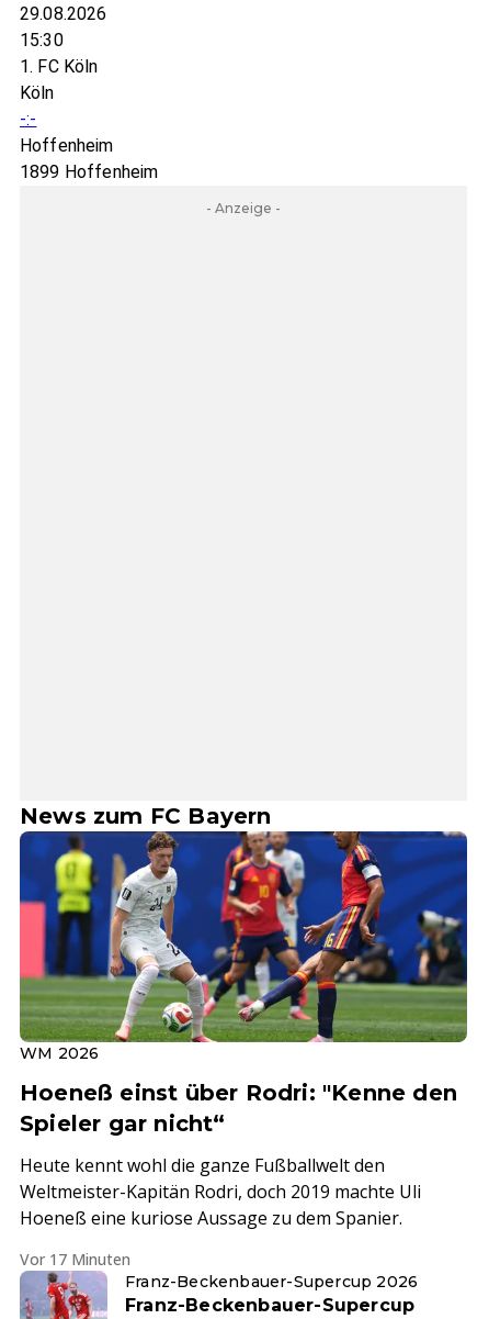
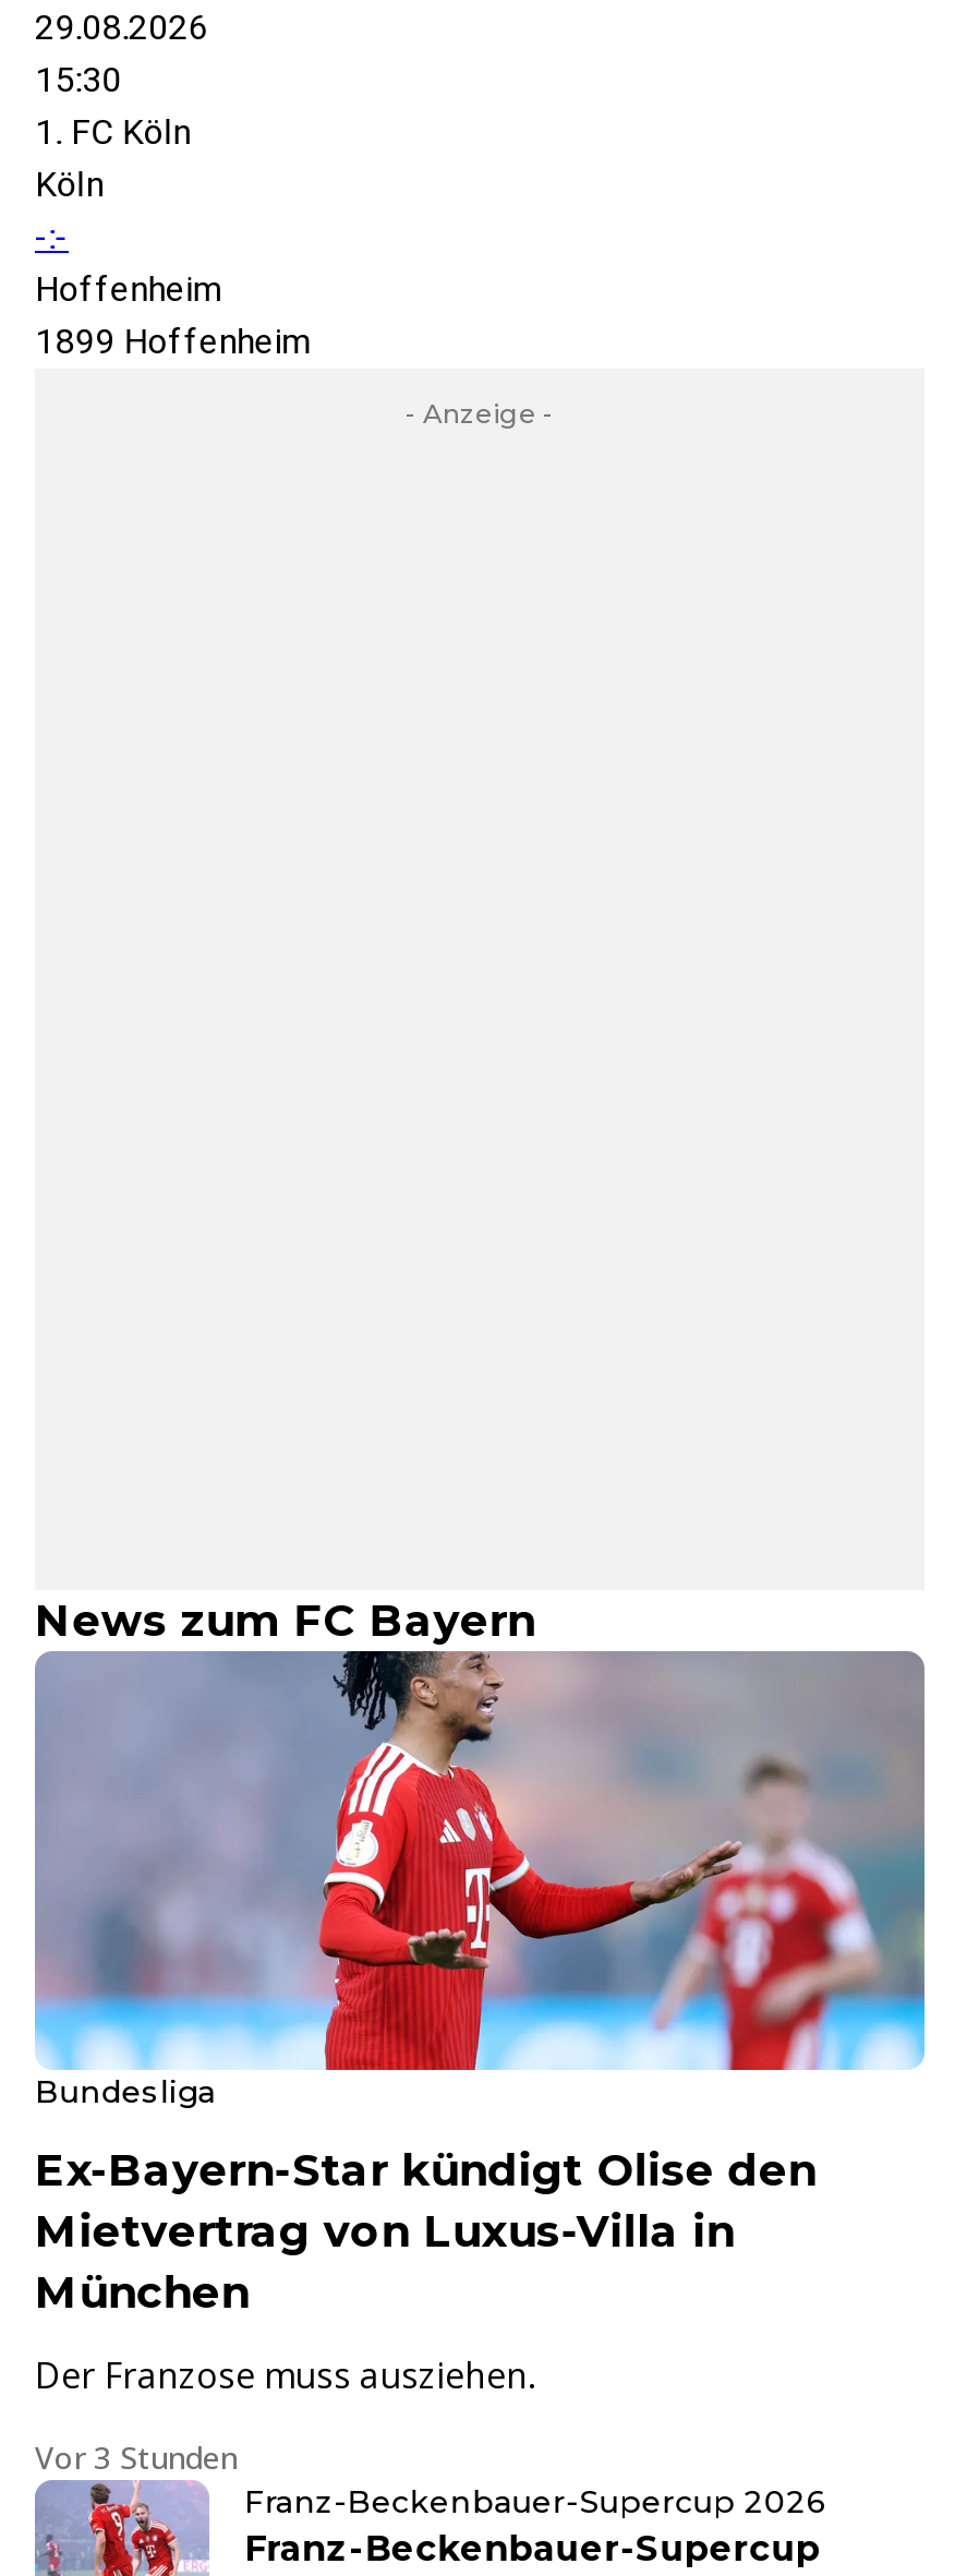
- [image]
- WM 2026
+ [image]
+ Bundesliga

- Hoeneß einst über Rodri: "Kenne den
- Spieler gar nicht“
+ Ex-Bayern-Star kündigt Olise den
+ Mietvertrag von Luxus-Villa in
+ München

- Heute kennt wohl die ganze Fußballwelt den
- Weltmeister-Kapitän Rodri, doch 2019 machte Uli
- Hoeneß eine kuriose Aussage zu dem Spanier.
+ Der Franzose muss ausziehen.

- Vor 17 Minuten
+ Vor 3 Stunden
